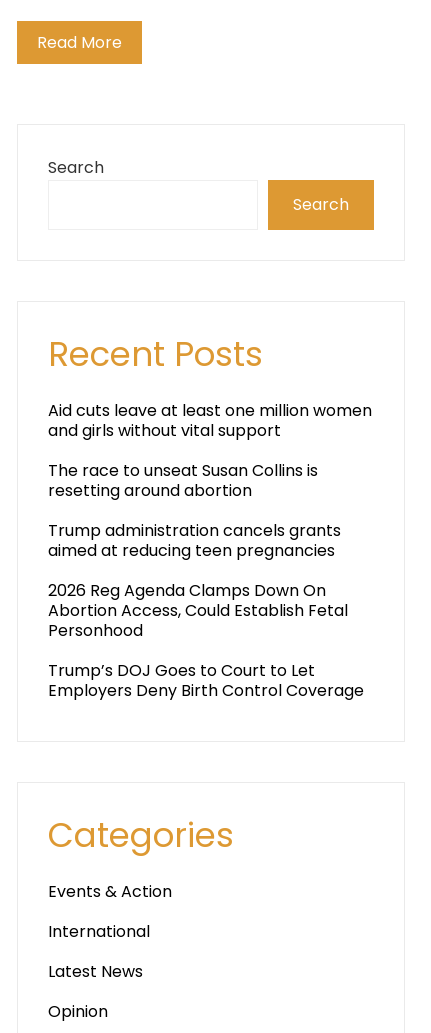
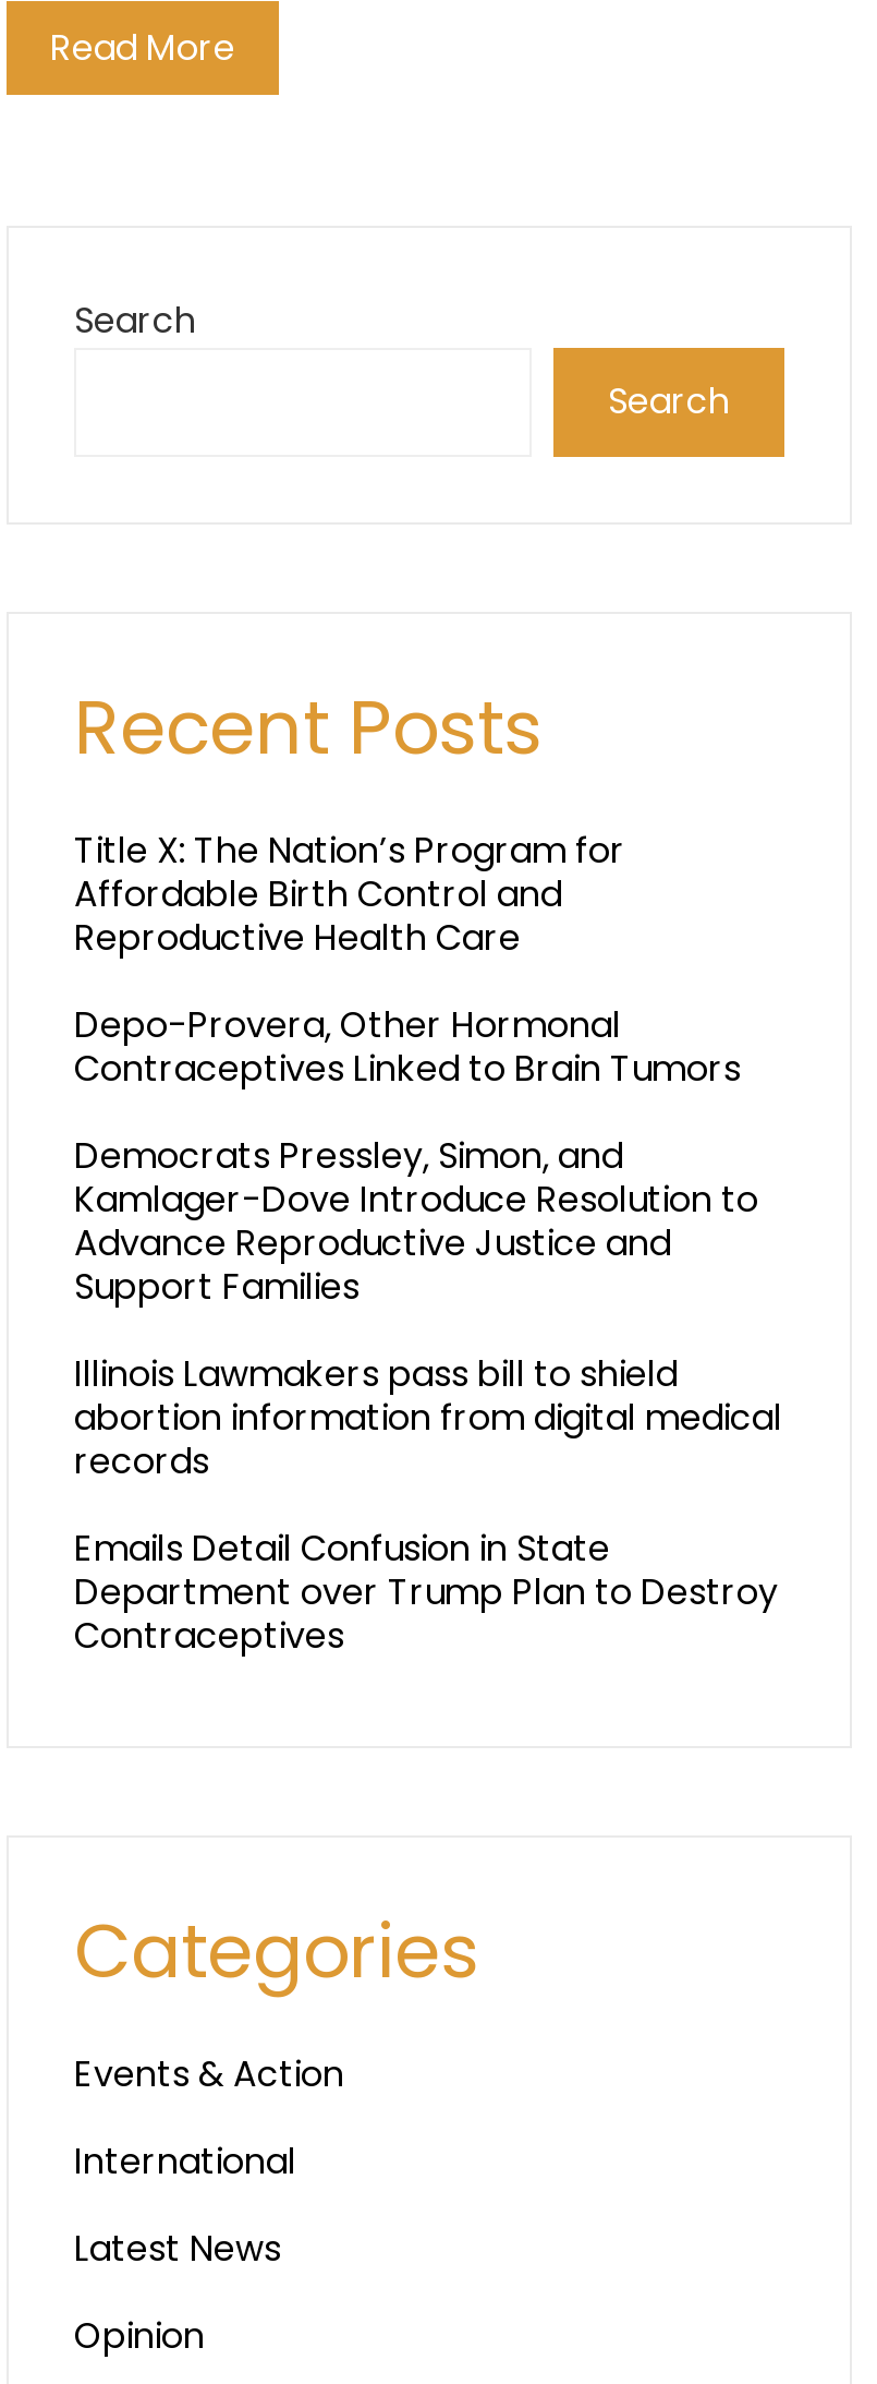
- Aid cuts leave at least one million women
- and girls without vital support
+ Title X: The Nation’s Program for
+ Affordable Birth Control and
+ Reproductive Health Care

- The race to unseat Susan Collins is
- resetting around abortion
+ Depo-Provera, Other Hormonal
+ Contraceptives Linked to Brain Tumors

- Trump administration cancels grants
- aimed at reducing teen pregnancies
+ Democrats Pressley, Simon, and
+ Kamlager-Dove Introduce Resolution to
+ Advance Reproductive Justice and
+ Support Families

- 2026 Reg Agenda Clamps Down On
- Abortion Access, Could Establish Fetal
- Personhood
+ Illinois Lawmakers pass bill to shield
+ abortion information from digital medical
+ records

- Trump’s DOJ Goes to Court to Let
- Employers Deny Birth Control Coverage
+ Emails Detail Confusion in State
+ Department over Trump Plan to Destroy
+ Contraceptives
